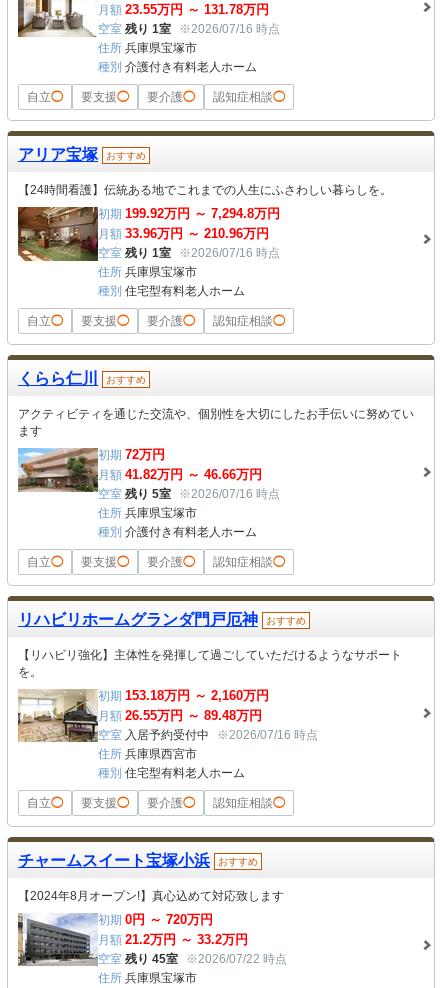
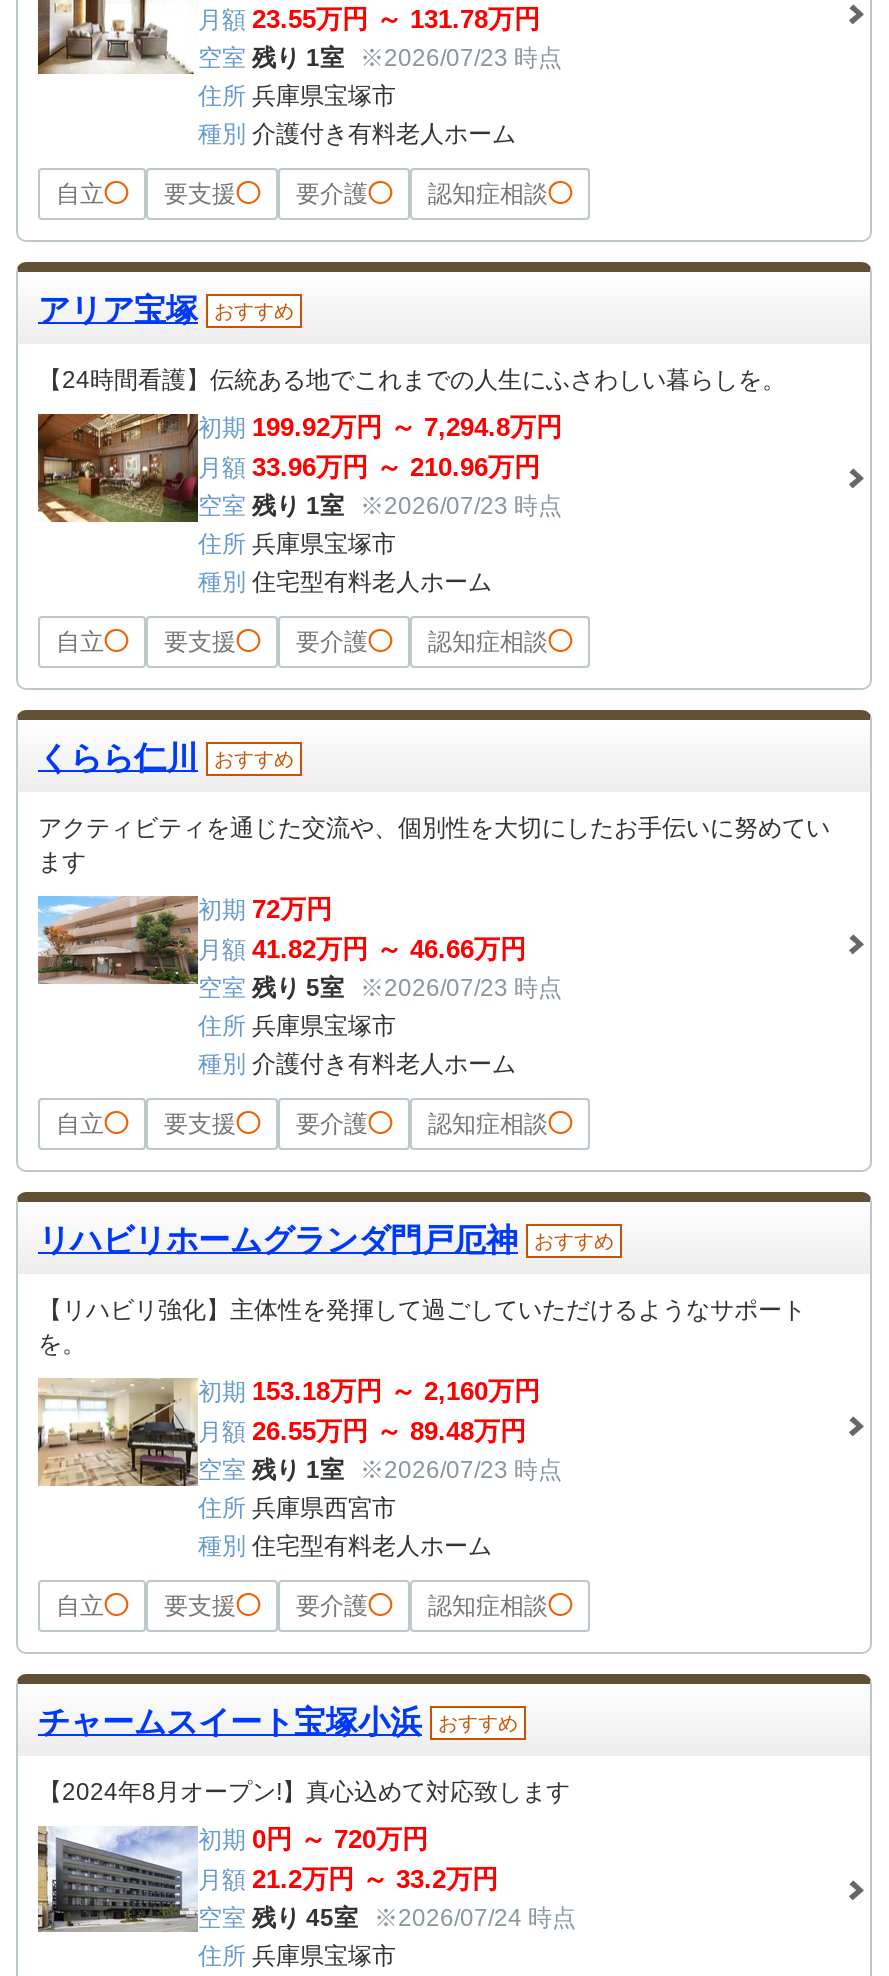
- 空室 残り 1室 ※2026/07/16 時点
+ 空室 残り 1室 ※2026/07/23 時点

- 空室 残り 1室 ※2026/07/16 時点
+ 空室 残り 1室 ※2026/07/23 時点

- 空室 残り 5室 ※2026/07/16 時点
+ 空室 残り 5室 ※2026/07/23 時点

- 空室 入居予約受付中 ※2026/07/16 時点
+ 空室 残り 1室 ※2026/07/23 時点

- 空室 残り 45室 ※2026/07/22 時点
+ 空室 残り 45室 ※2026/07/24 時点
